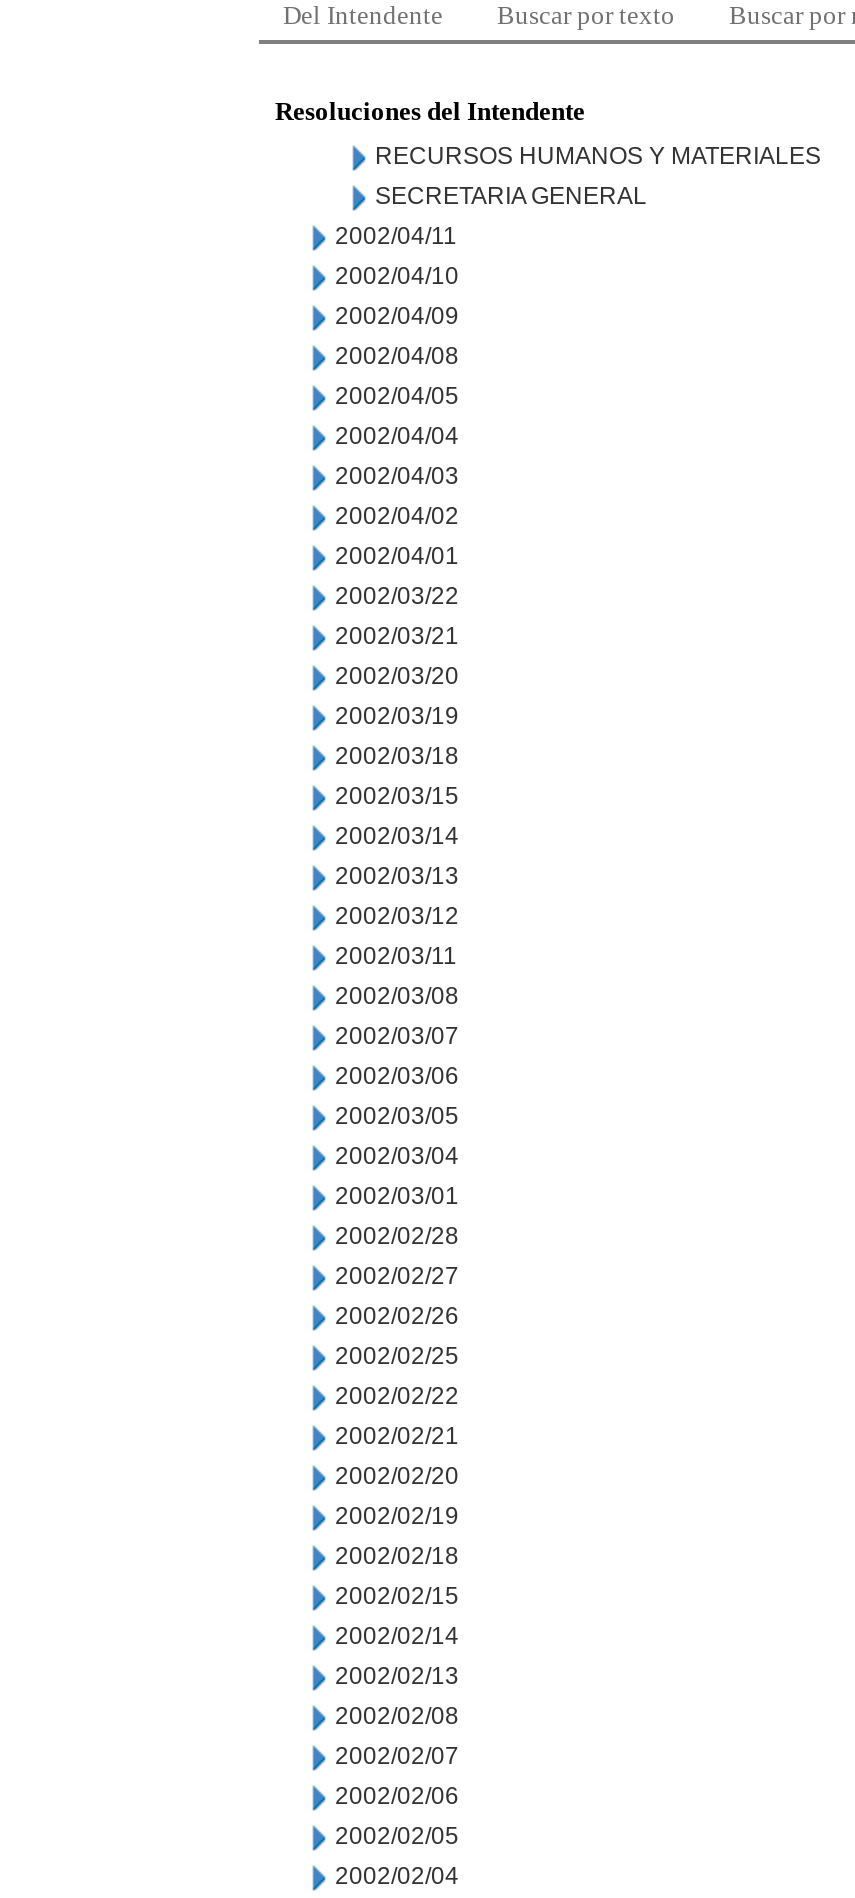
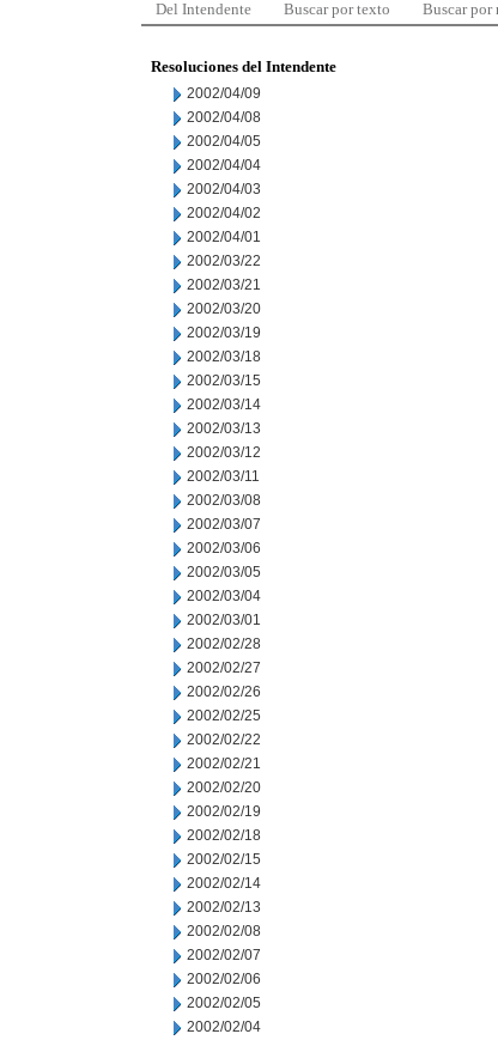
- RECURSOS HUMANOS Y MATERIALES
- SECRETARIA GENERAL
- 2002/04/11
- 2002/04/10
